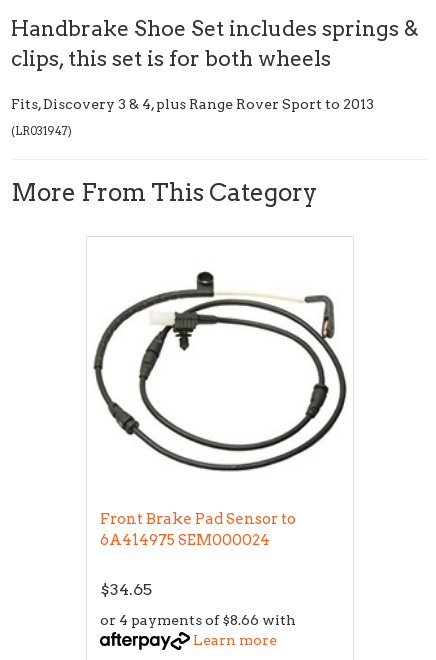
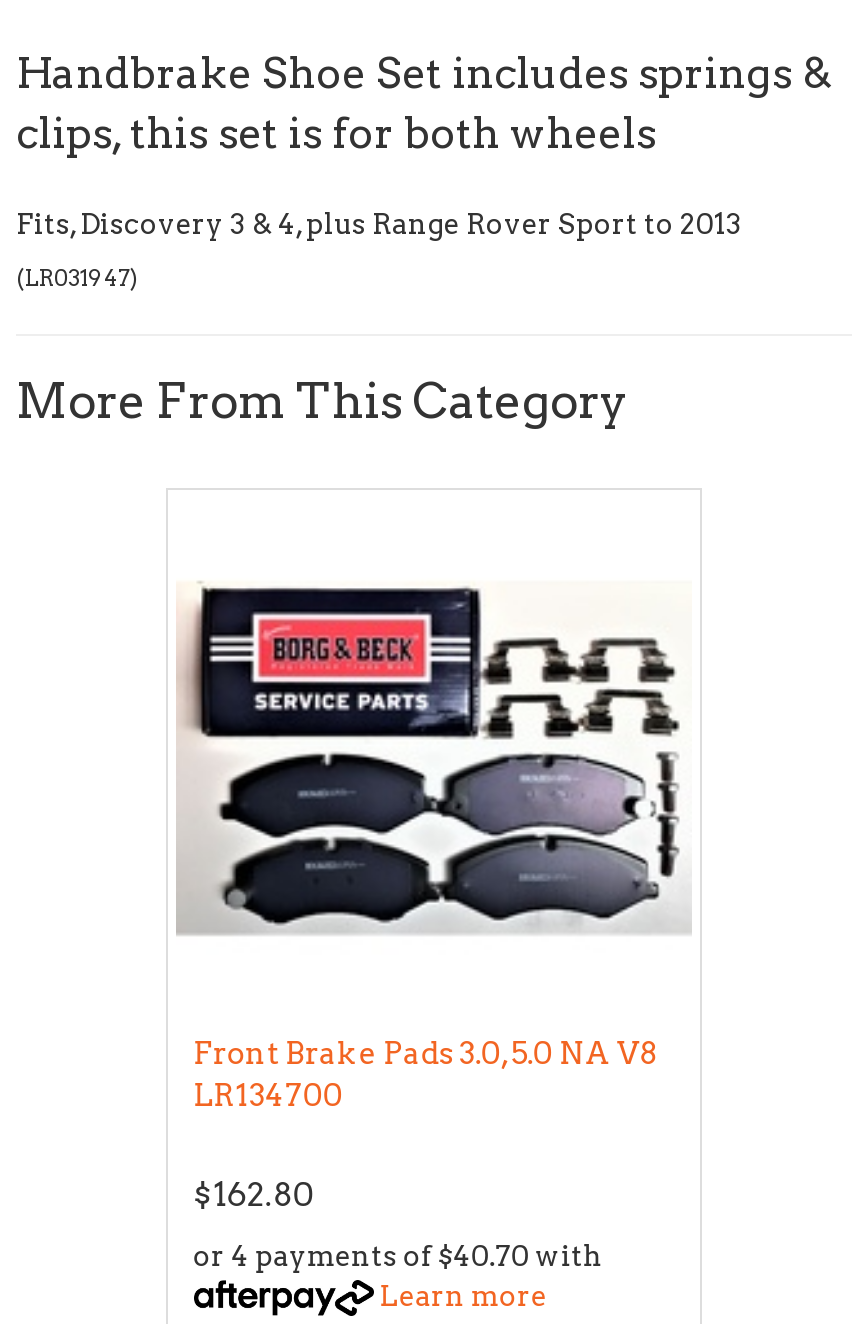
- [image]
- Front Brake Pad Sensor to
- 6A414975 SEM000024
+ [image]
+ Front Brake Pads 3.0, 5.0 NA V8
+ LR134700

- $34.65
+ $162.80

- or 4 payments of $8.66 with
+ or 4 payments of $40.70 with
